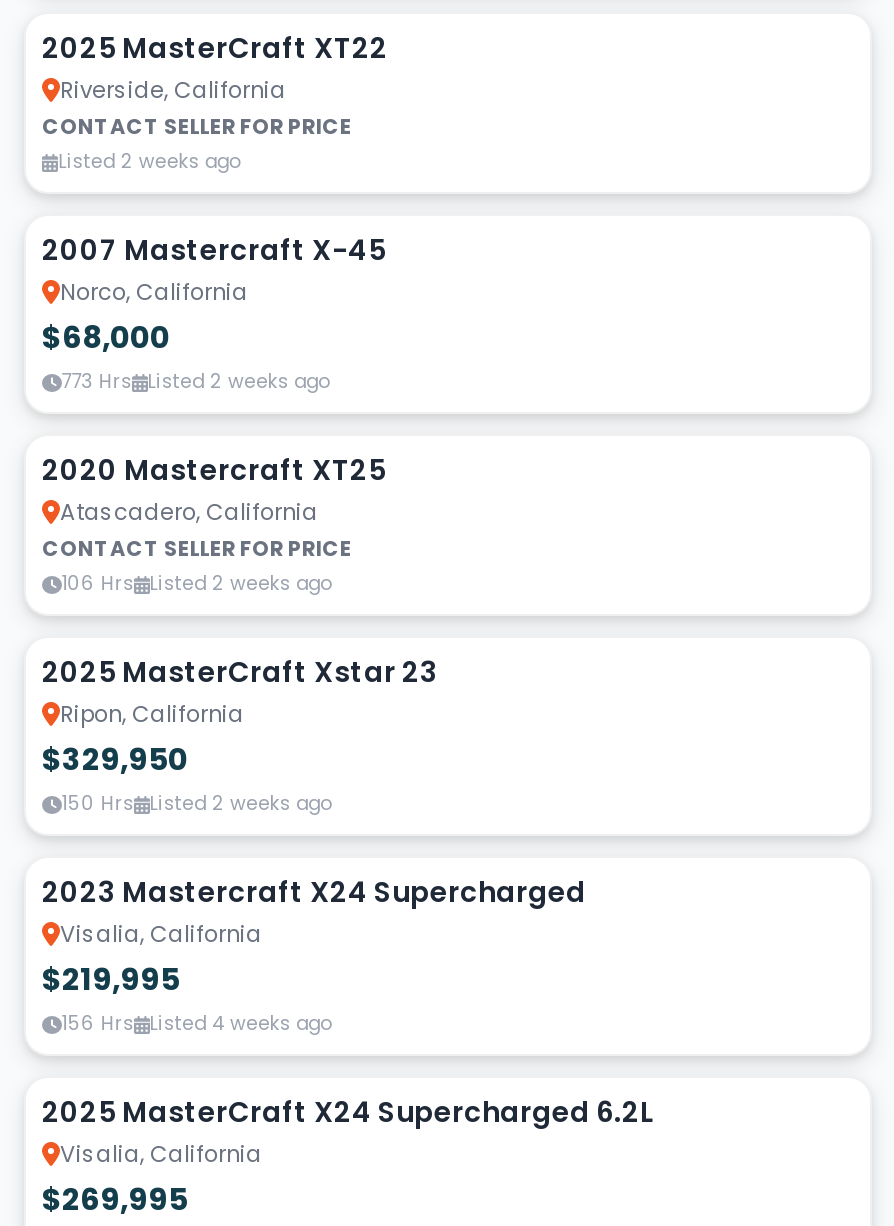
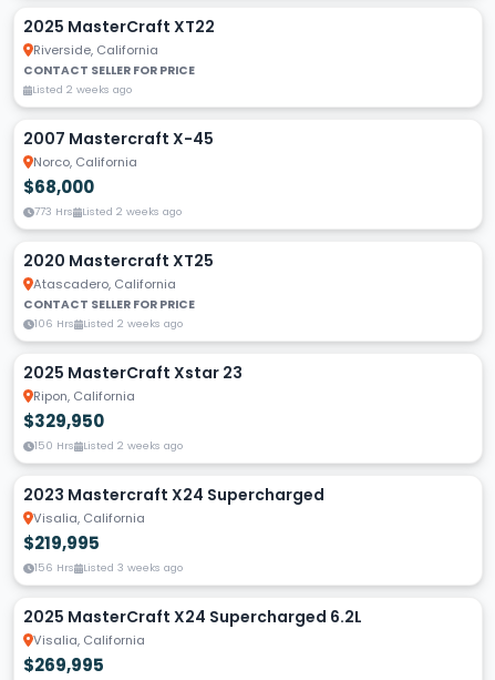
- Listed 4 weeks ago
+ Listed 3 weeks ago
